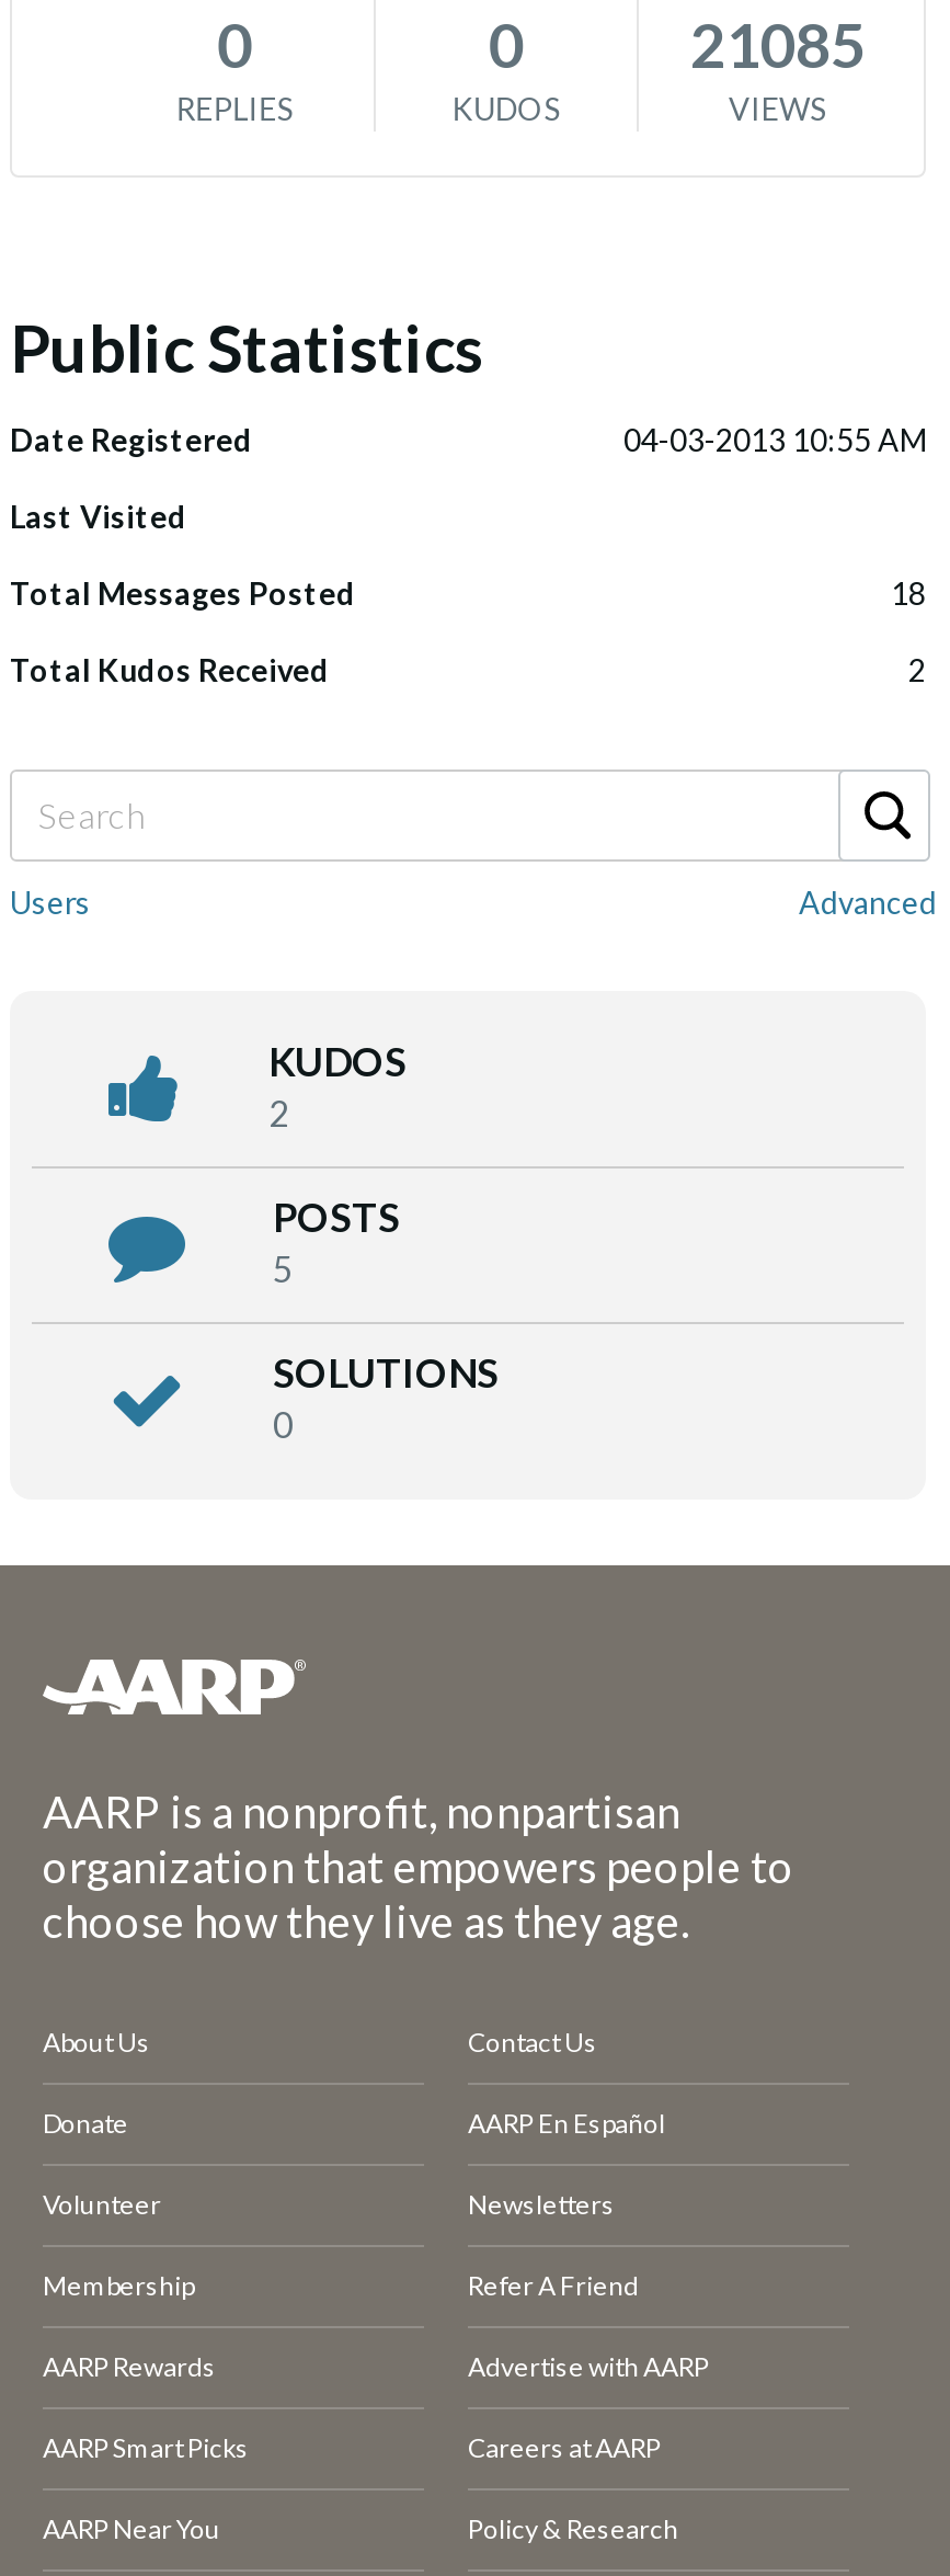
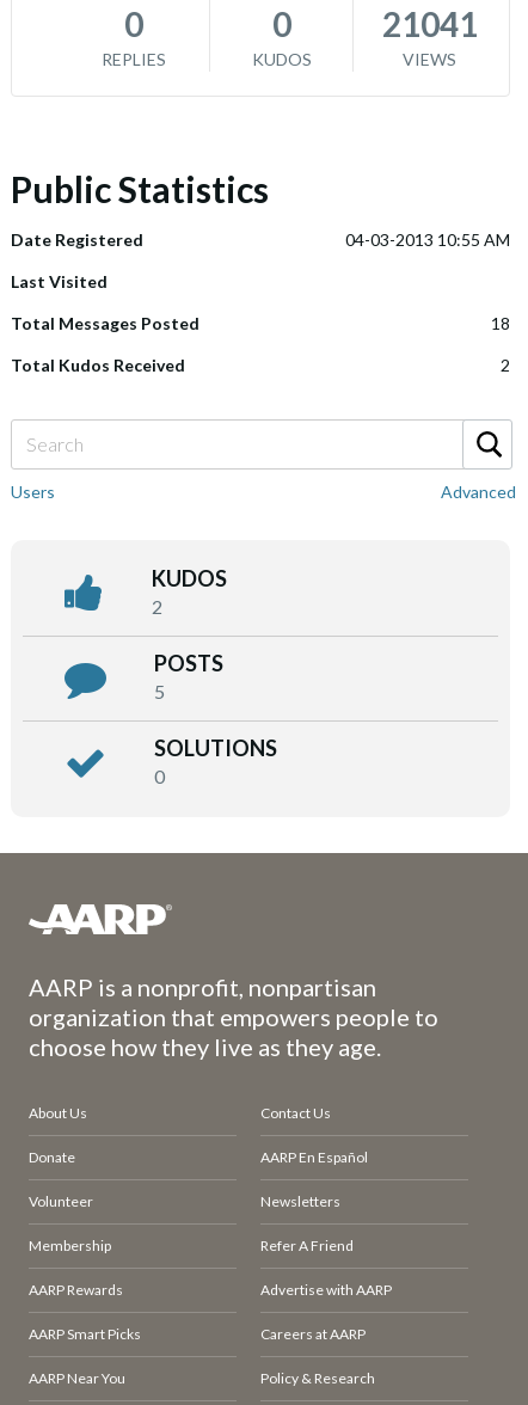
- 21085
+ 21041
